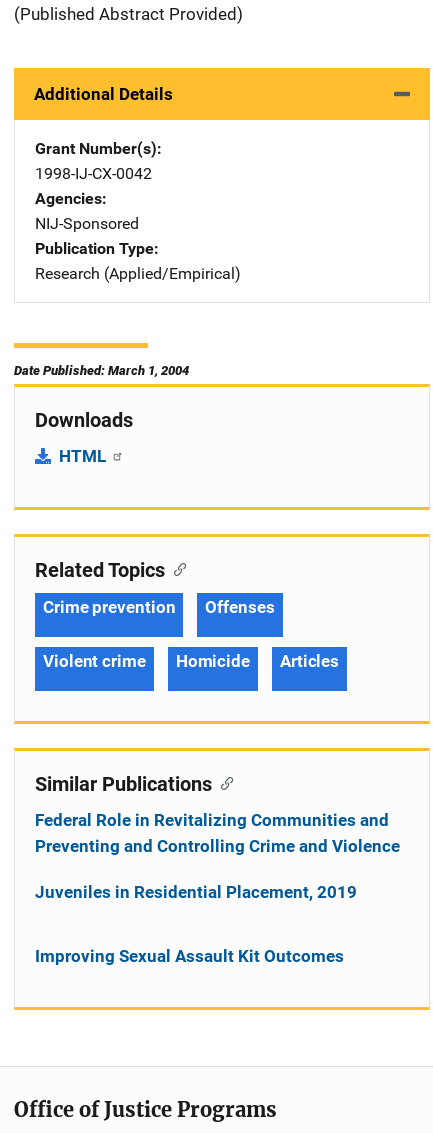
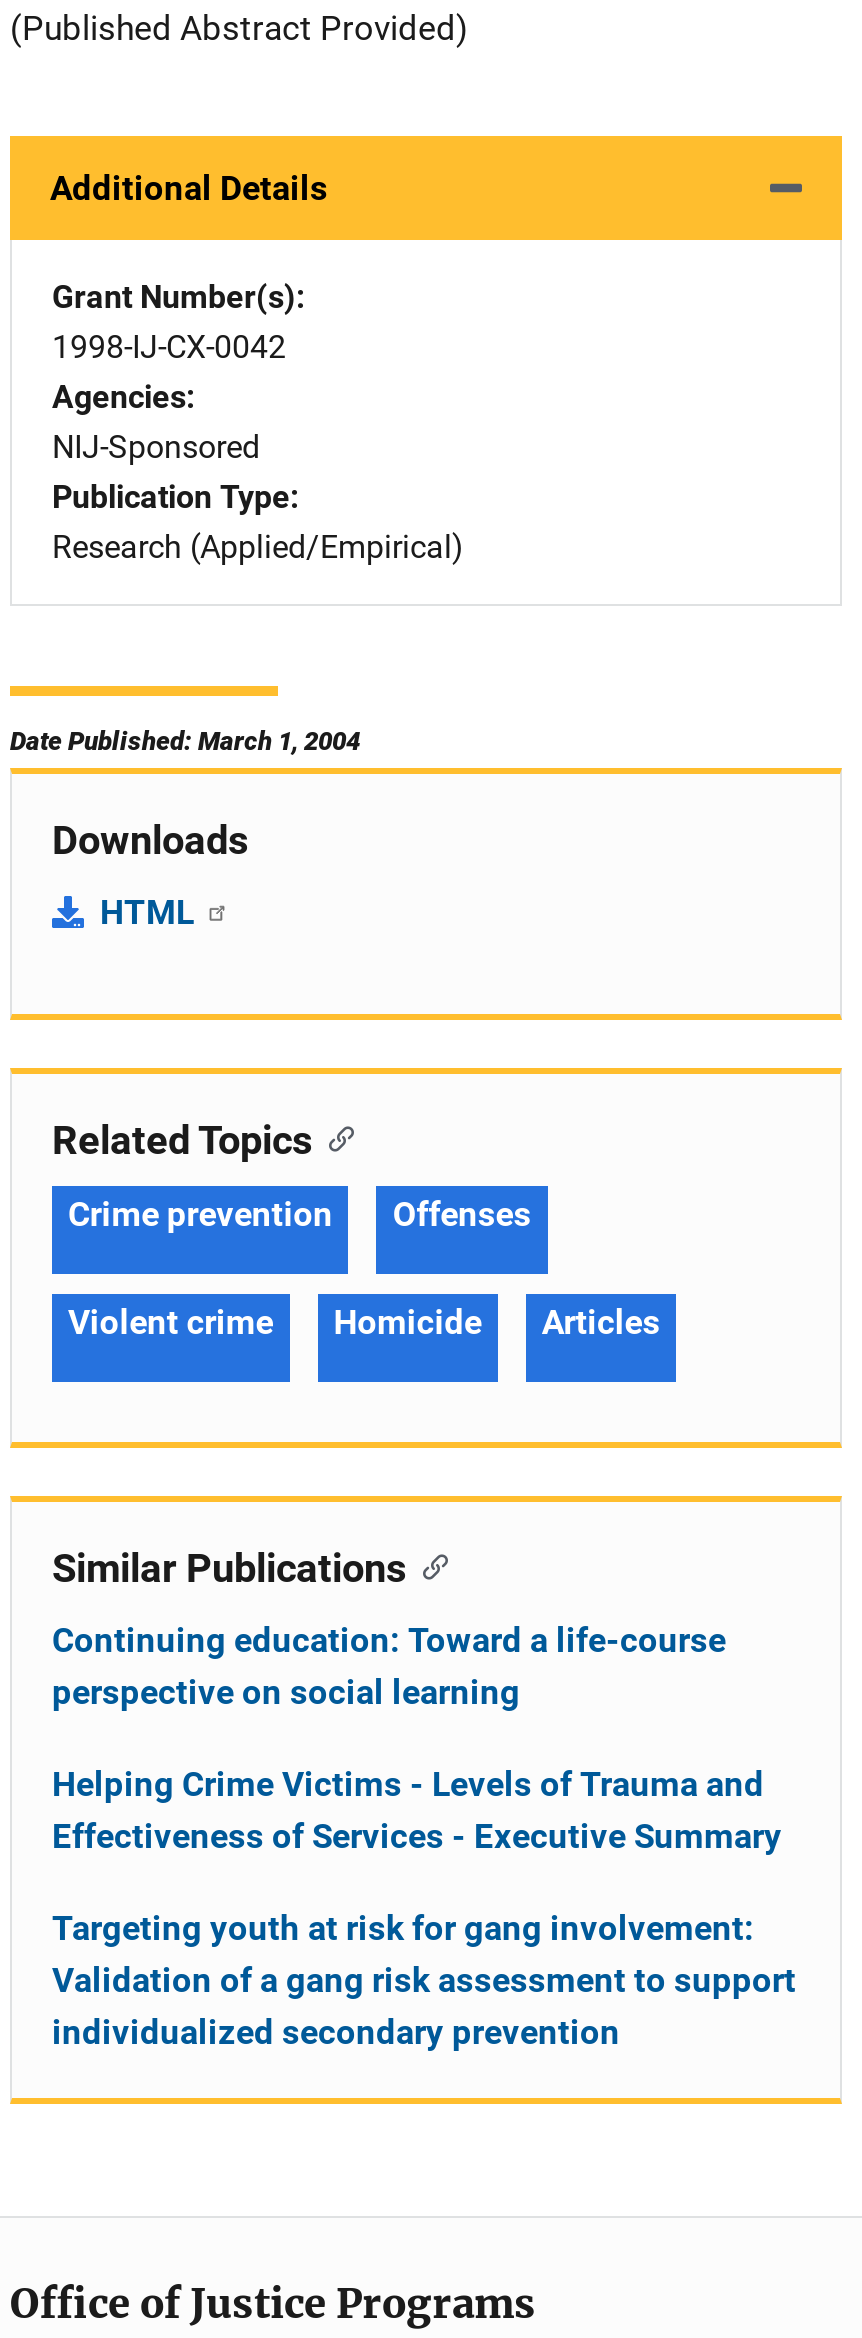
- Federal Role in Revitalizing Communities and
- Preventing and Controlling Crime and Violence
+ Continuing education: Toward a life-course
+ perspective on social learning

- Juveniles in Residential Placement, 2019
+ Helping Crime Victims - Levels of Trauma and
+ Effectiveness of Services - Executive Summary

- Improving Sexual Assault Kit Outcomes
+ Targeting youth at risk for gang involvement:
+ Validation of a gang risk assessment to support
+ individualized secondary prevention
